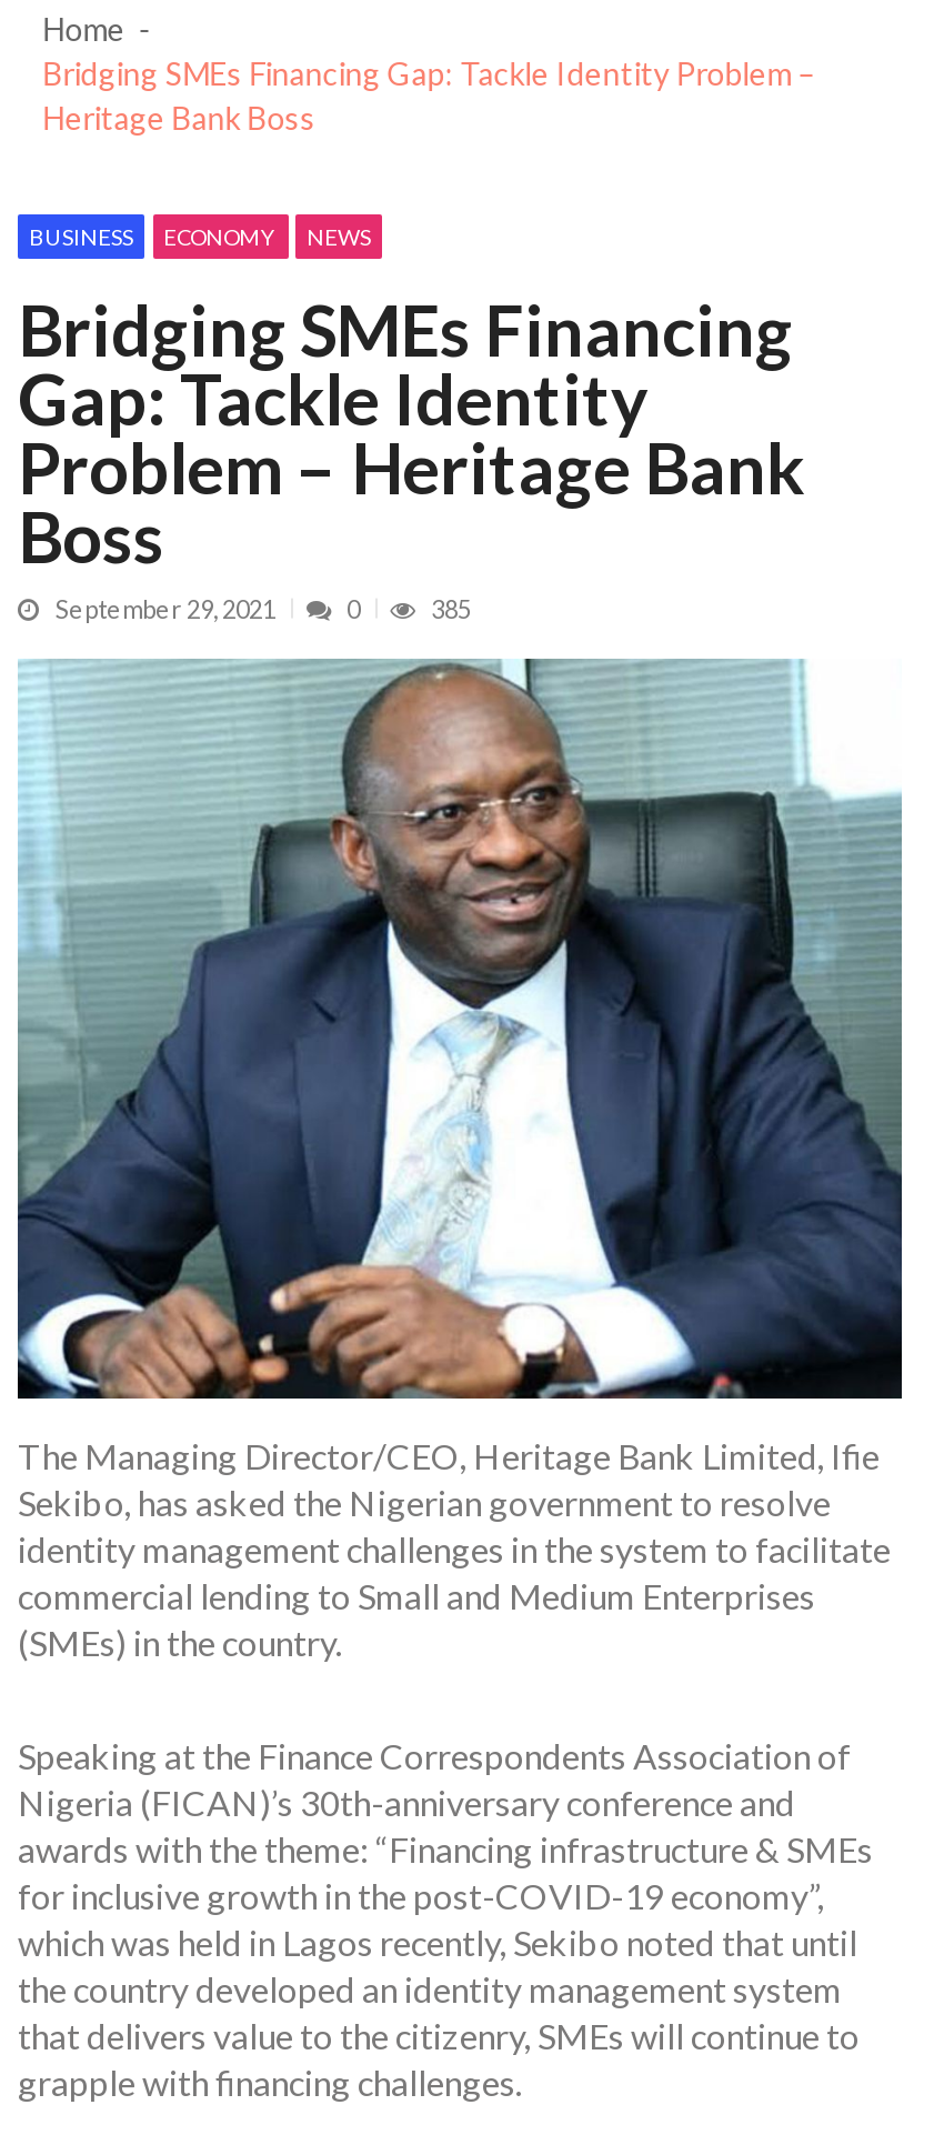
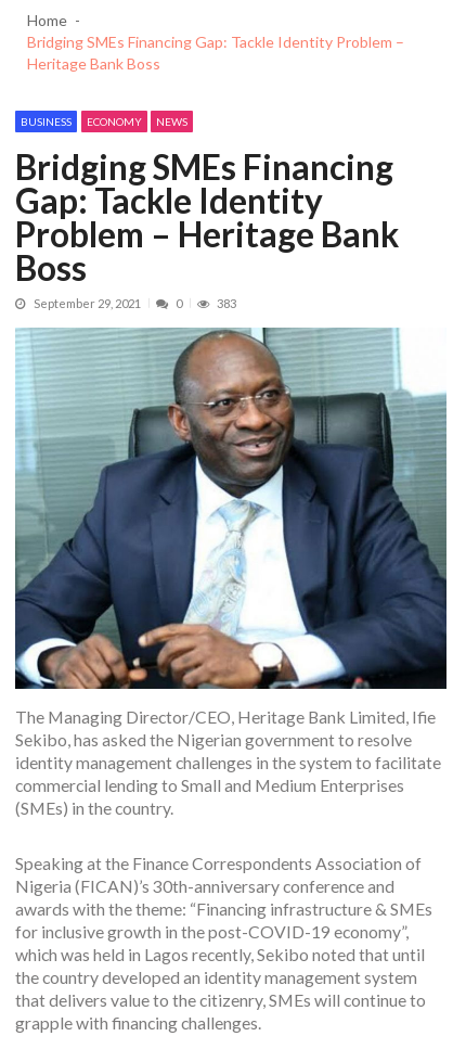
- 385
+ 383
